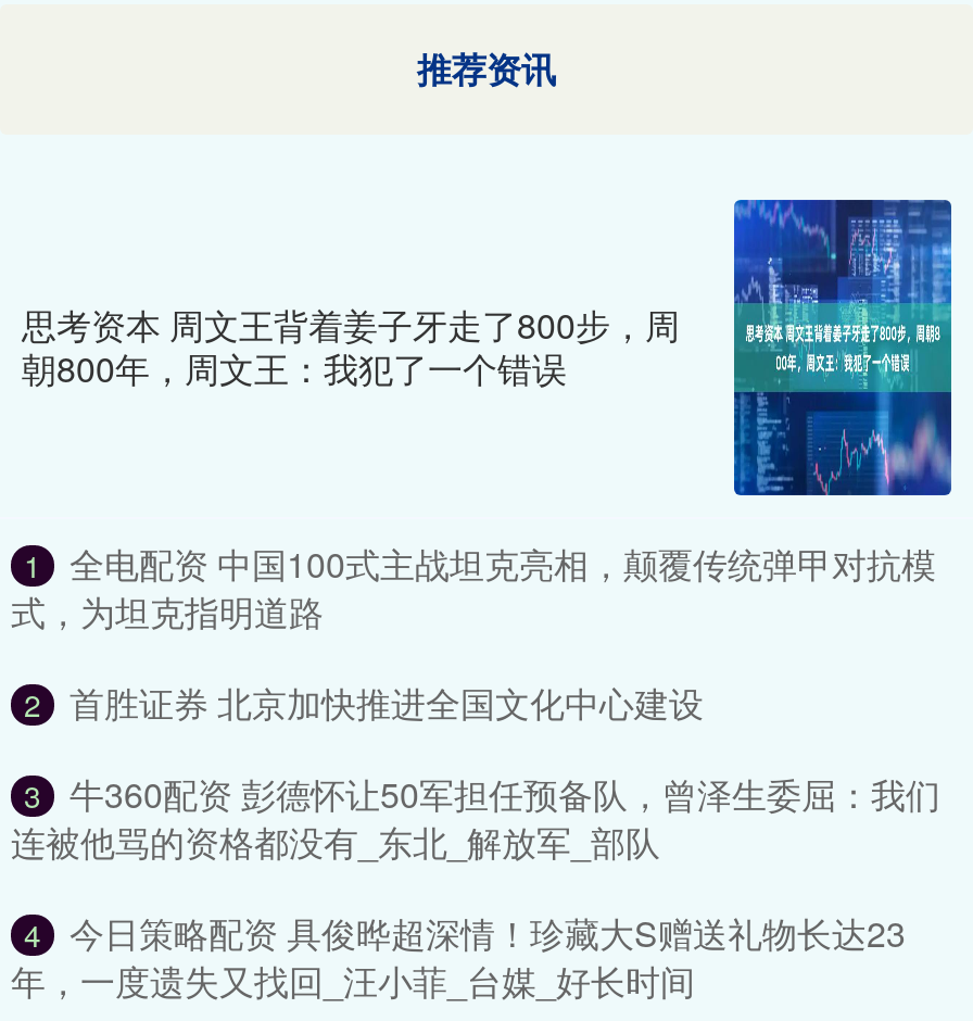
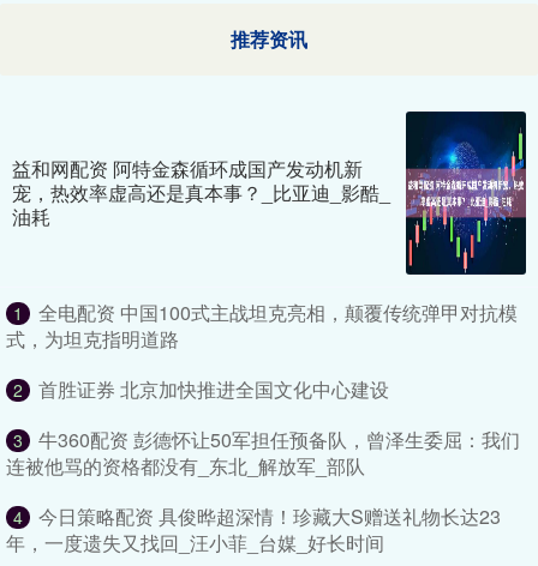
- [image]
- 思考资本 周文王背着姜子牙走了800步，周
- 朝800年，周文王：我犯了一个错误
+ [image]
+ 益和网配资 阿特金森循环成国产发动机新
+ 宠，热效率虚高还是真本事？_比亚迪_影酷_
+ 油耗
